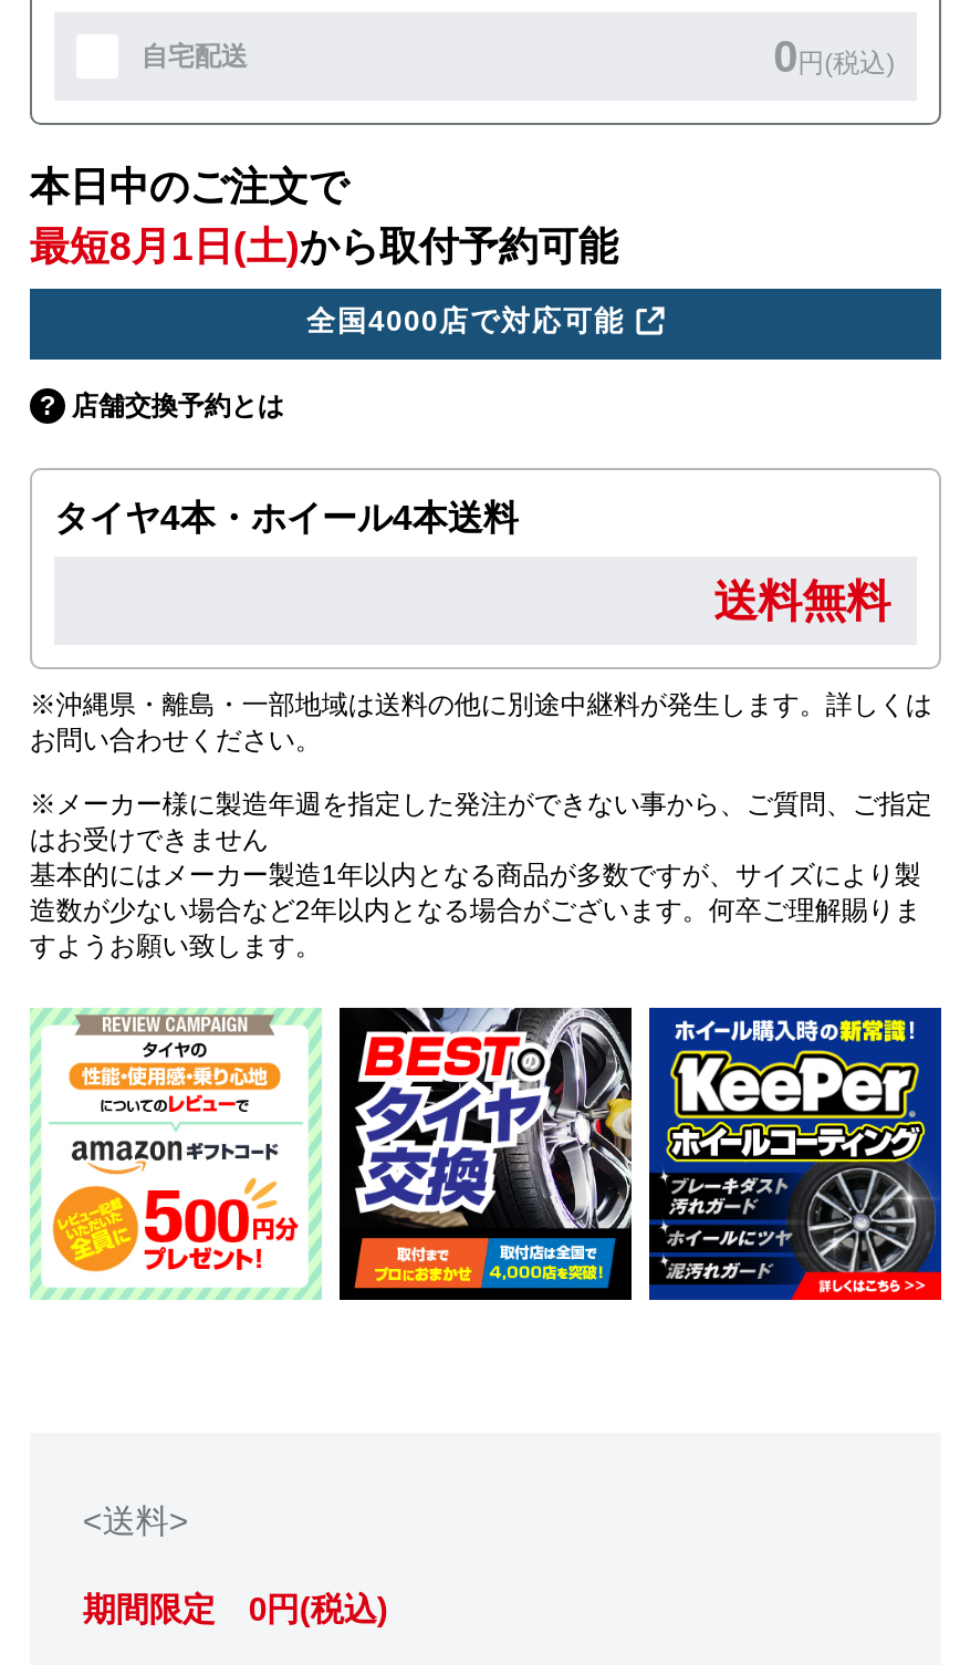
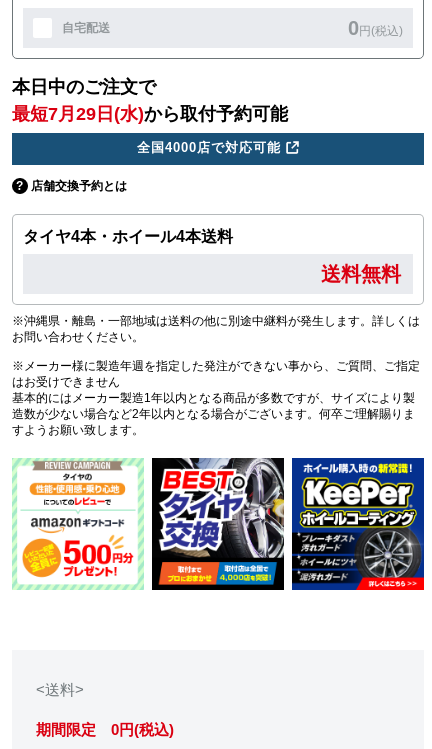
- 最短8月1日(土)から取付予約可能
+ 最短7月29日(水)から取付予約可能
